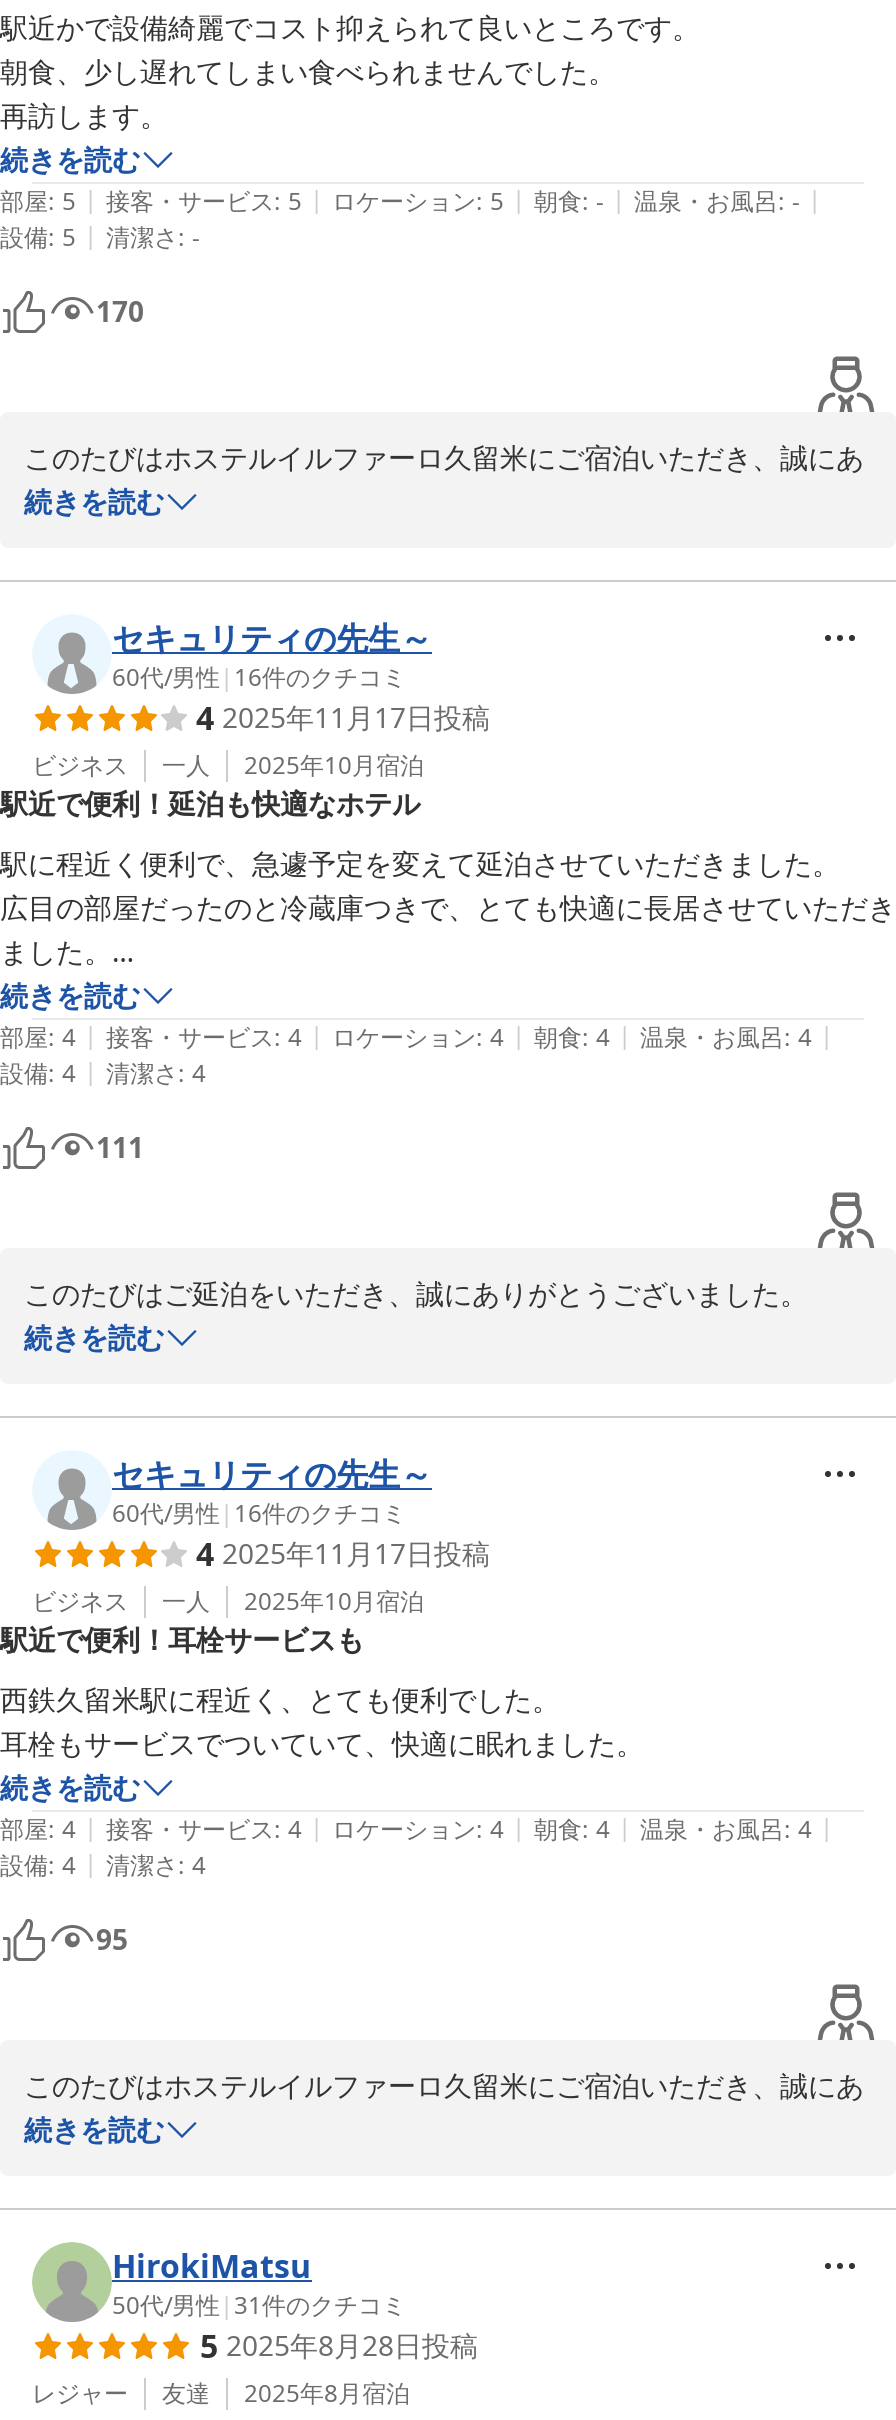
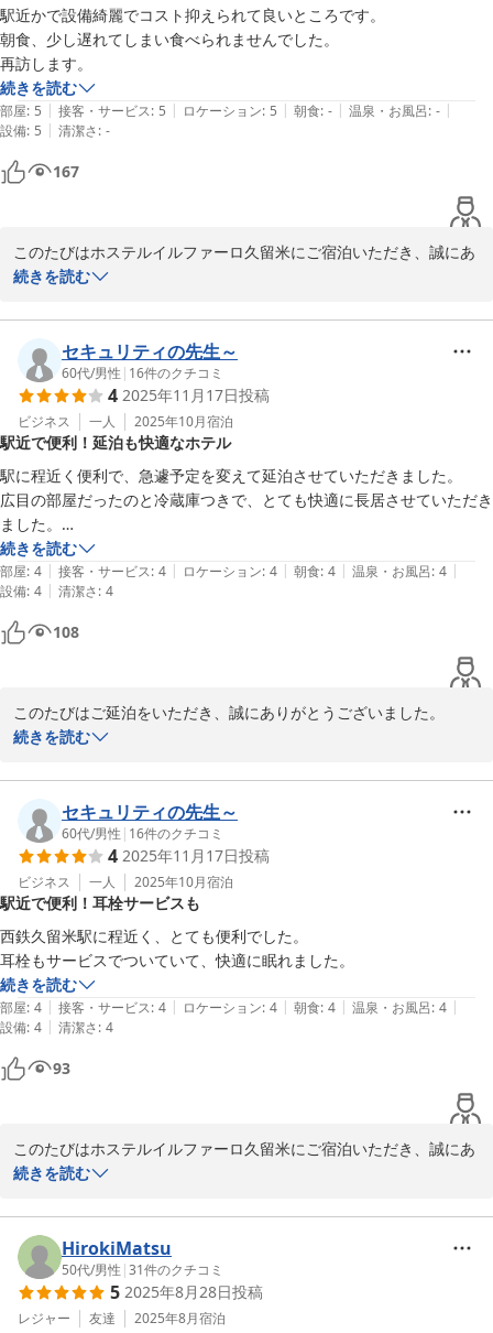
- 170
+ 167

- 111
+ 108

- 95
+ 93
